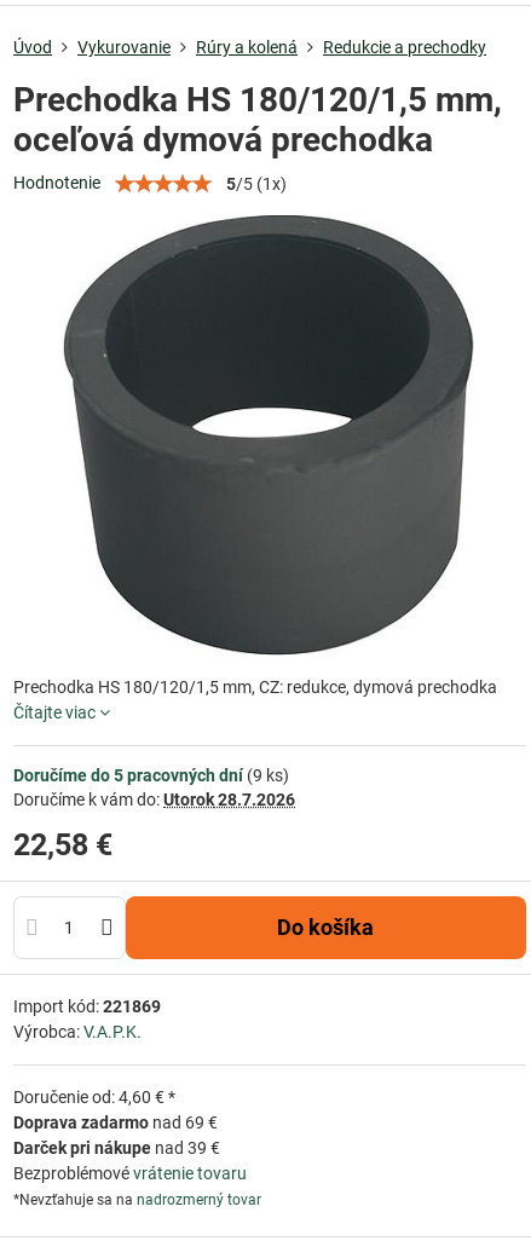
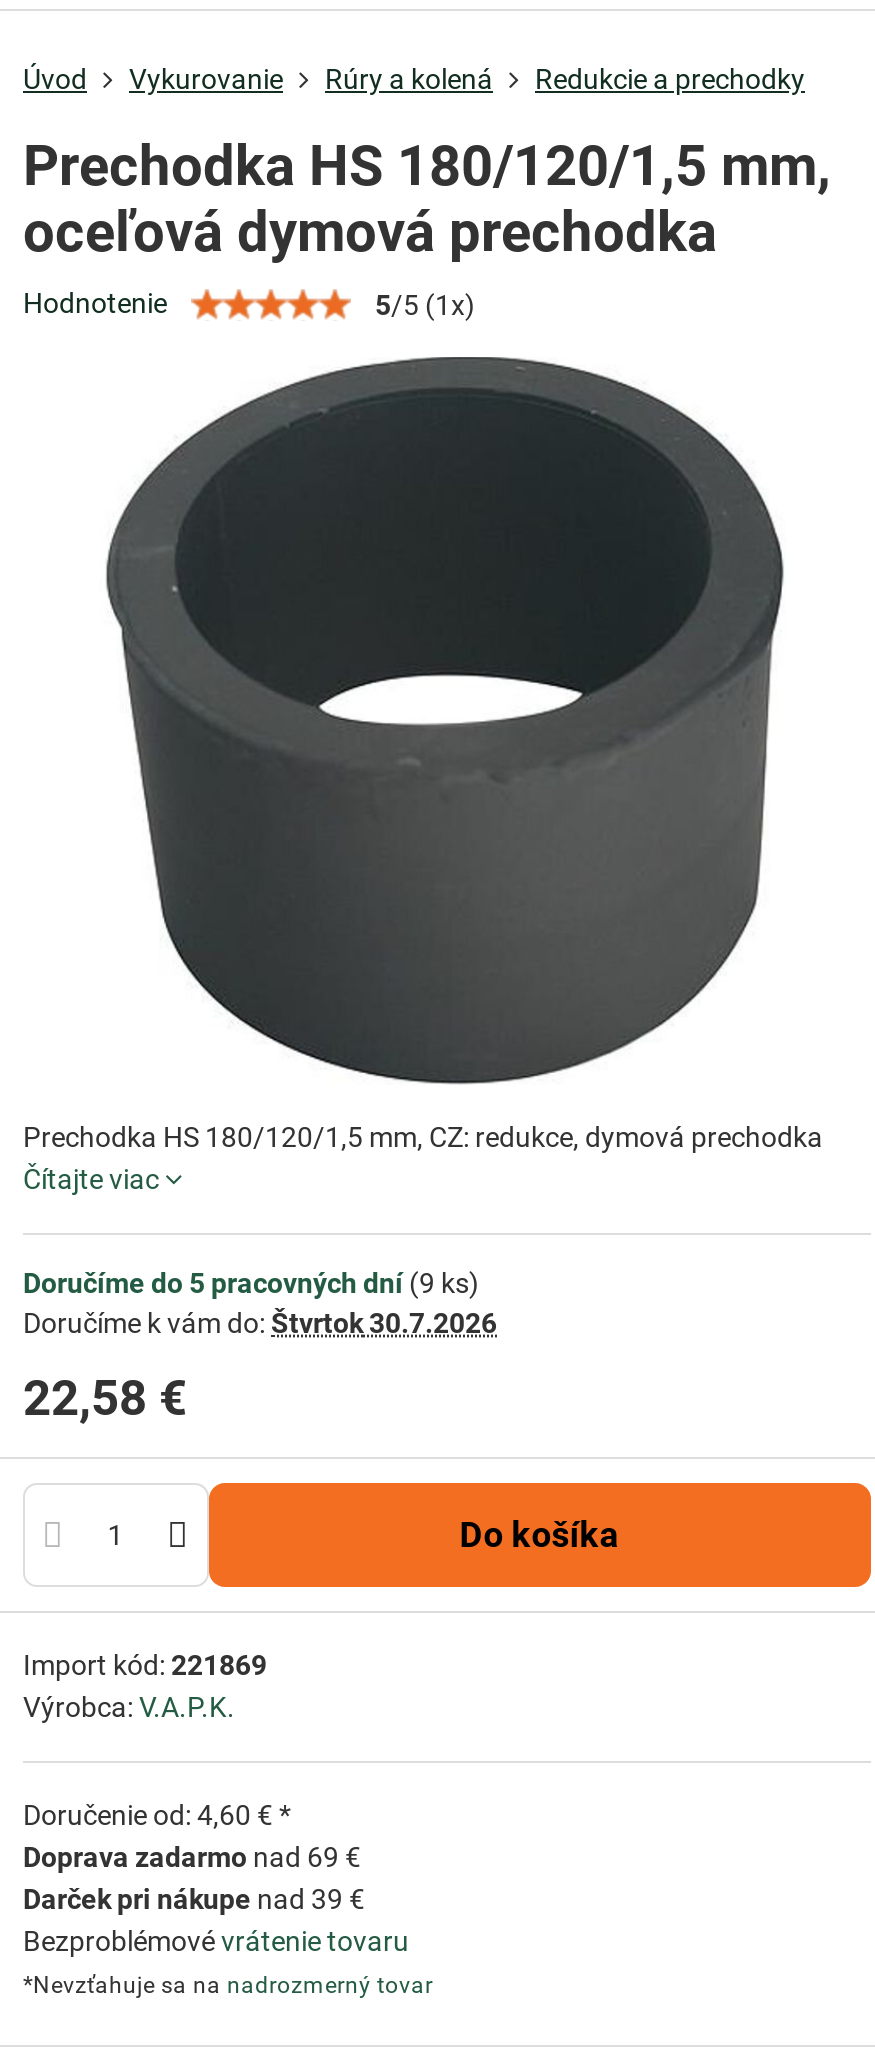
- Doručíme k vám do: Utorok 28.7.2026
+ Doručíme k vám do: Štvrtok 30.7.2026
